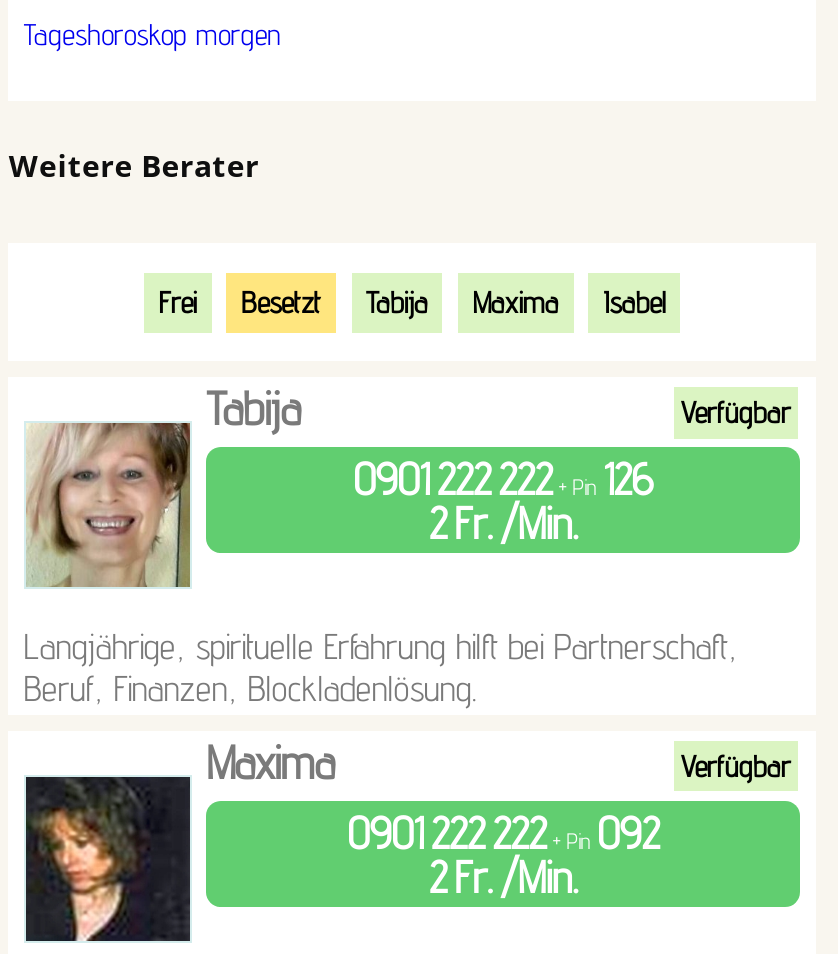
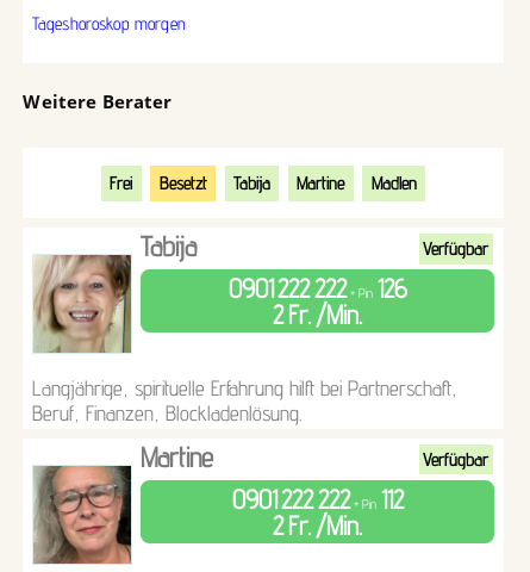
- Maxima
- Isabel
+ Martine
+ Madlen

- [image]
- Maxima
+ [image]
+ Martine

- 0901 222 222+ Pin092
+ 0901 222 222+ Pin112
